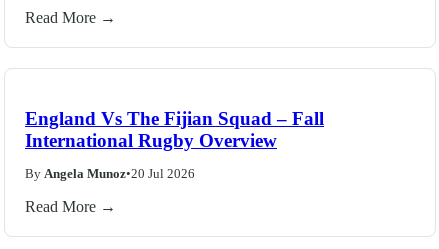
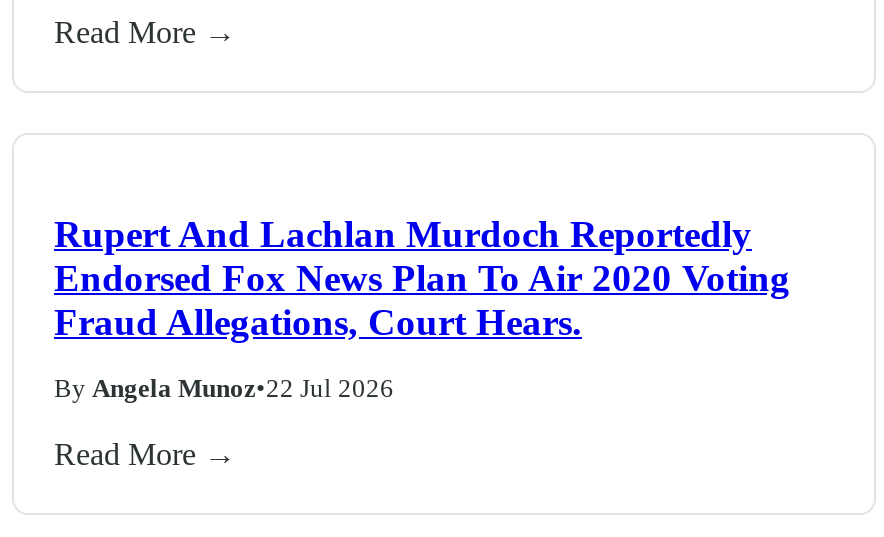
- England Vs The Fijian Squad – Fall
- International Rugby Overview
+ Rupert And Lachlan Murdoch Reportedly
+ Endorsed Fox News Plan To Air 2020 Voting
+ Fraud Allegations, Court Hears.

- By Angela Munoz•20 Jul 2026
+ By Angela Munoz•22 Jul 2026
